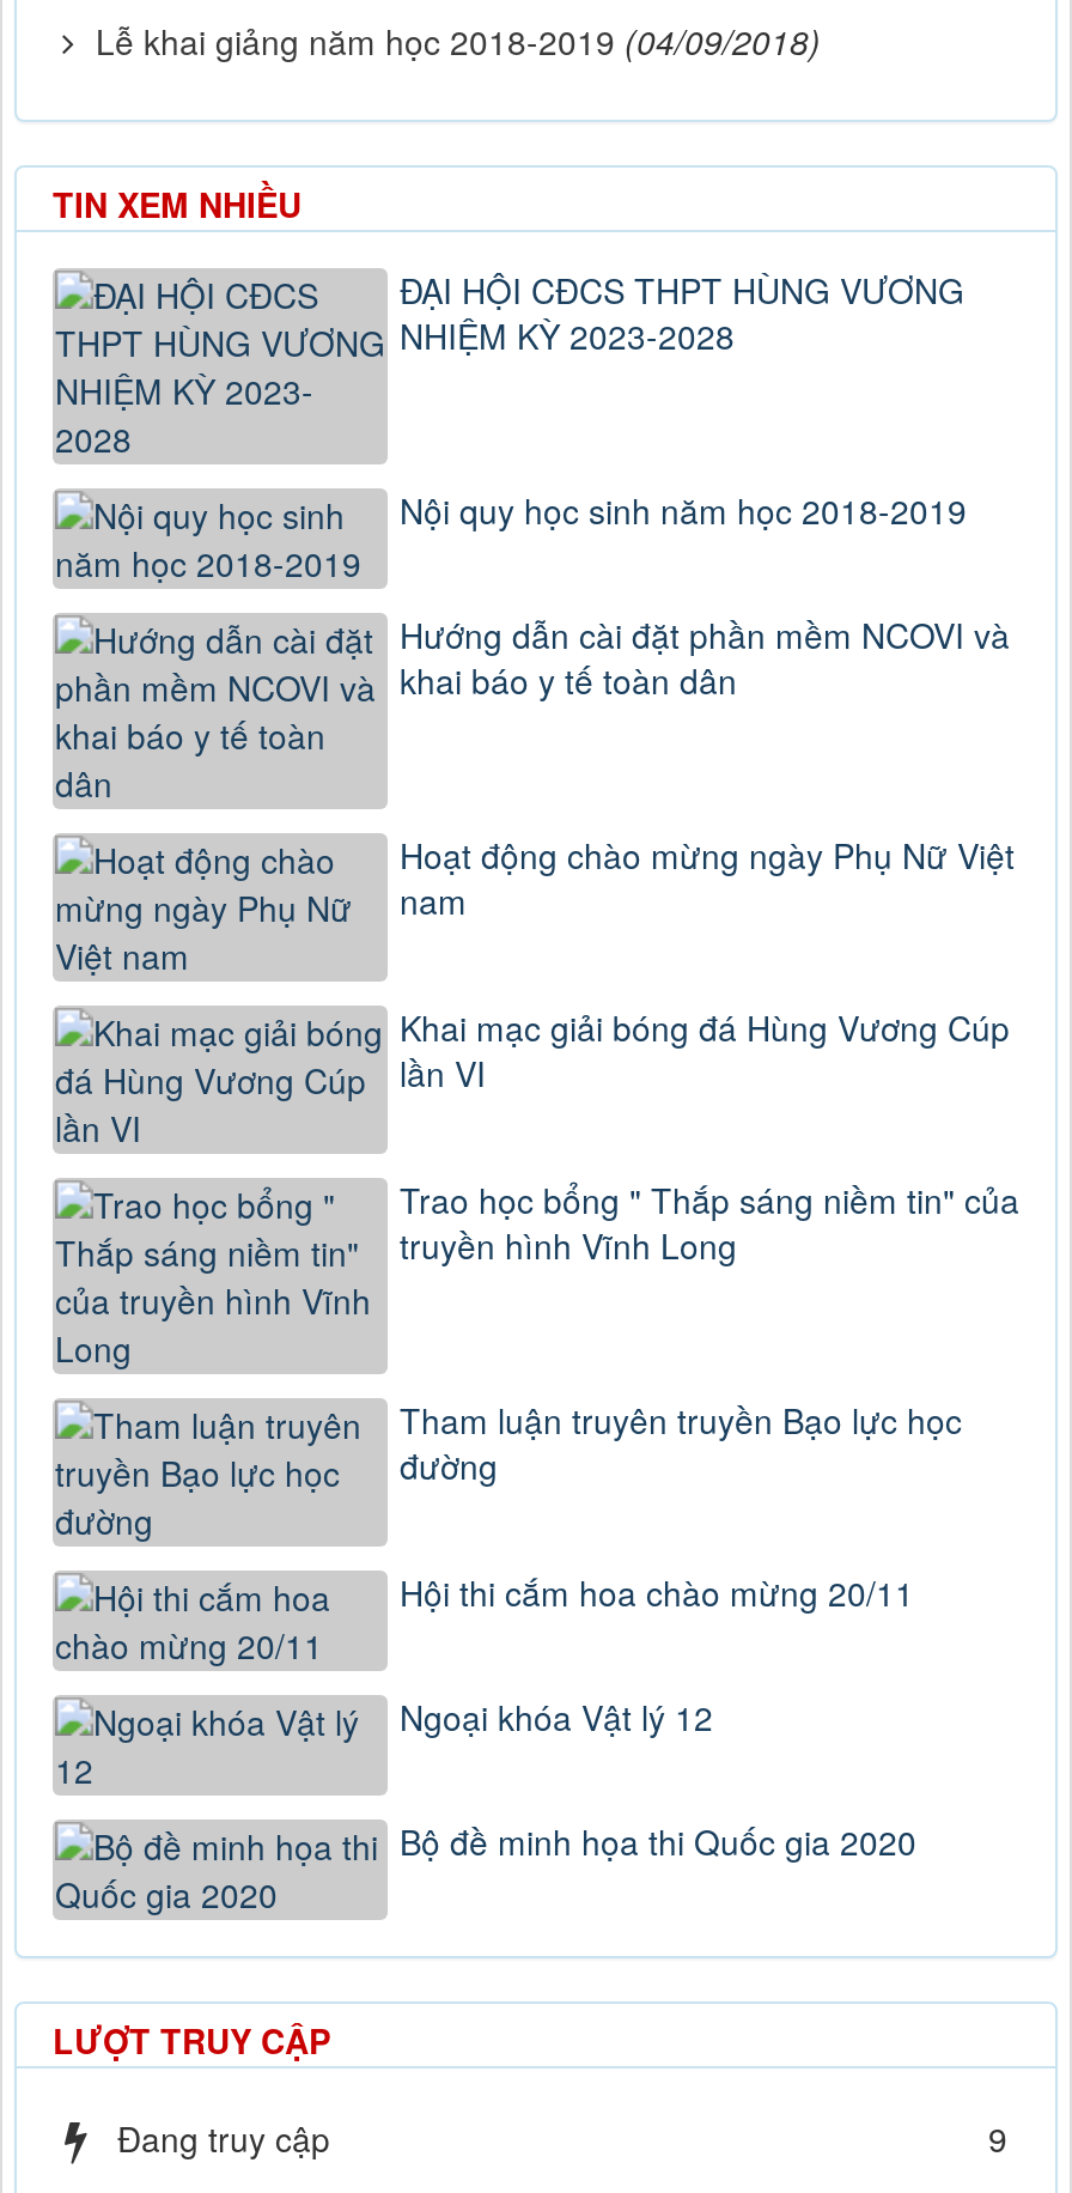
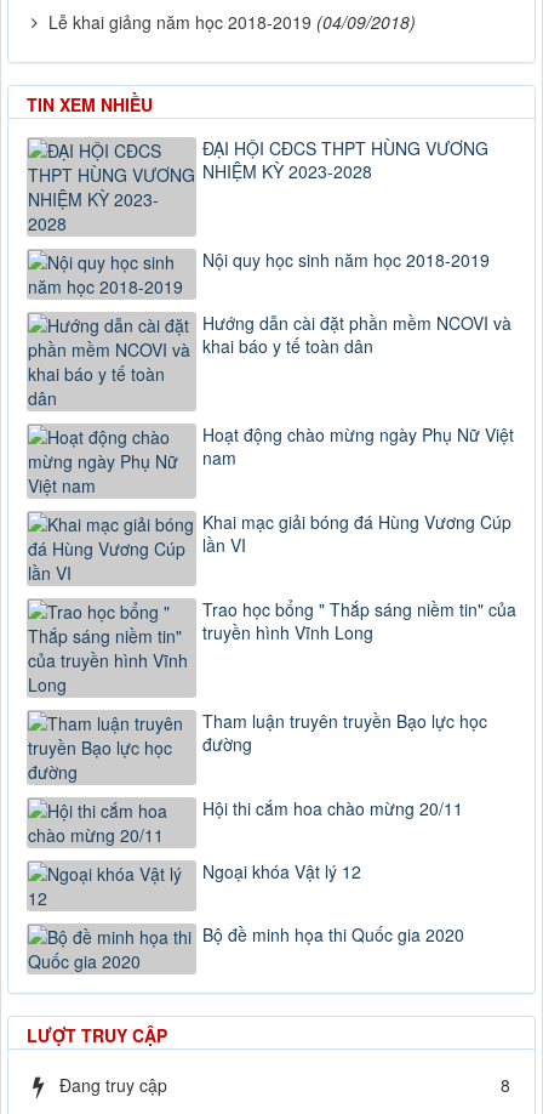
- 9
+ 8
